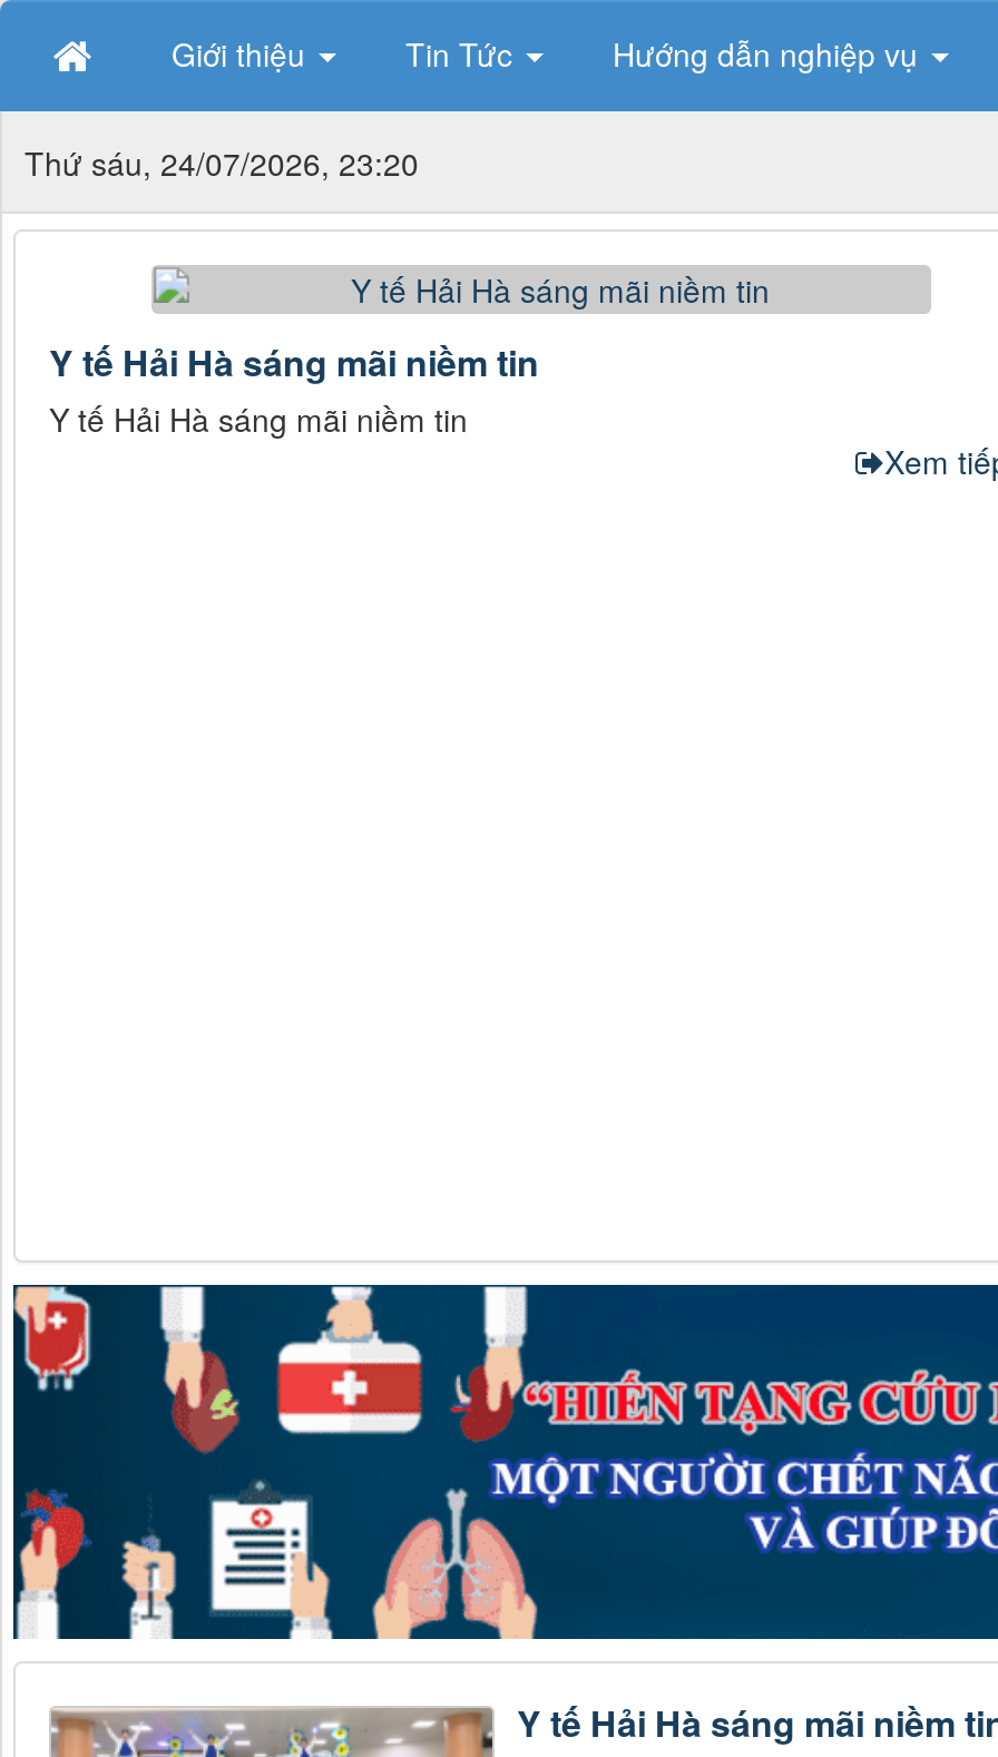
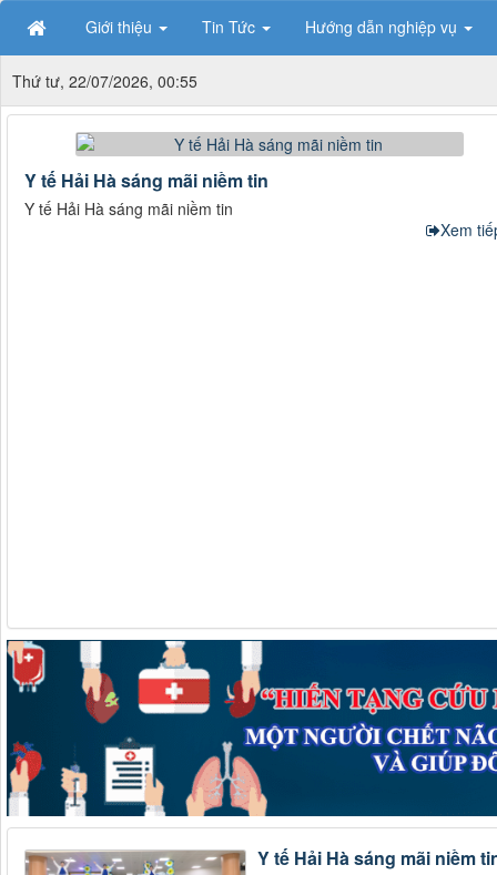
- Thứ sáu, 24/07/2026, 23:20
+ Thứ tư, 22/07/2026, 00:55
